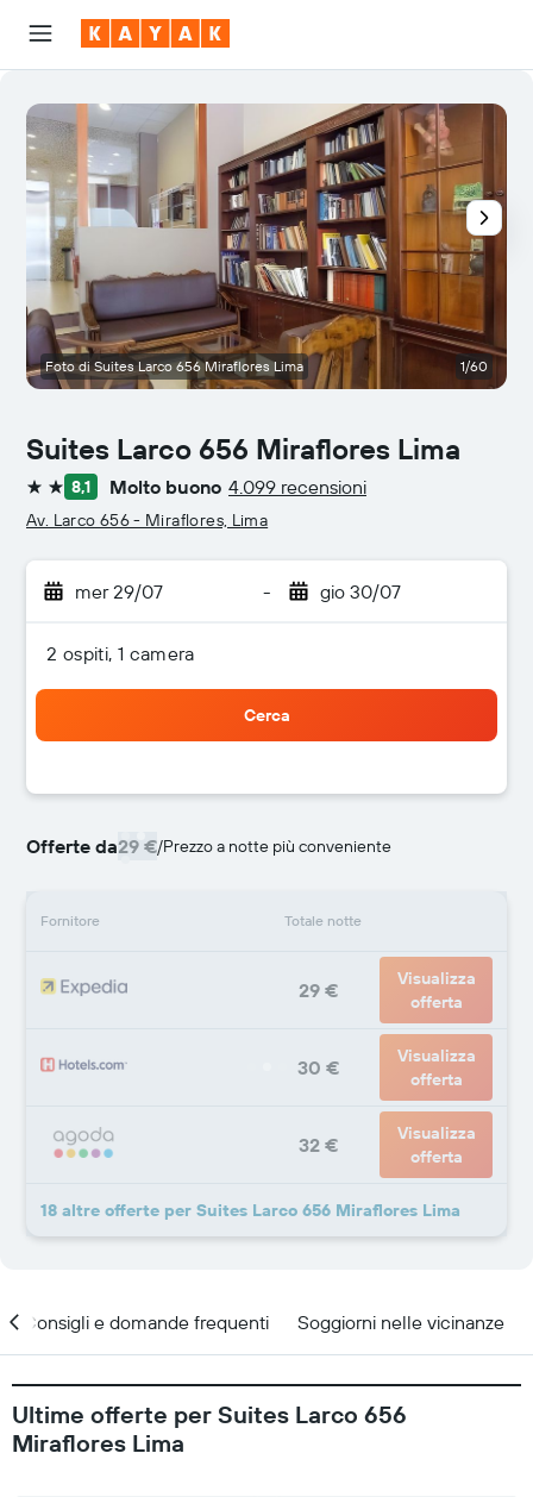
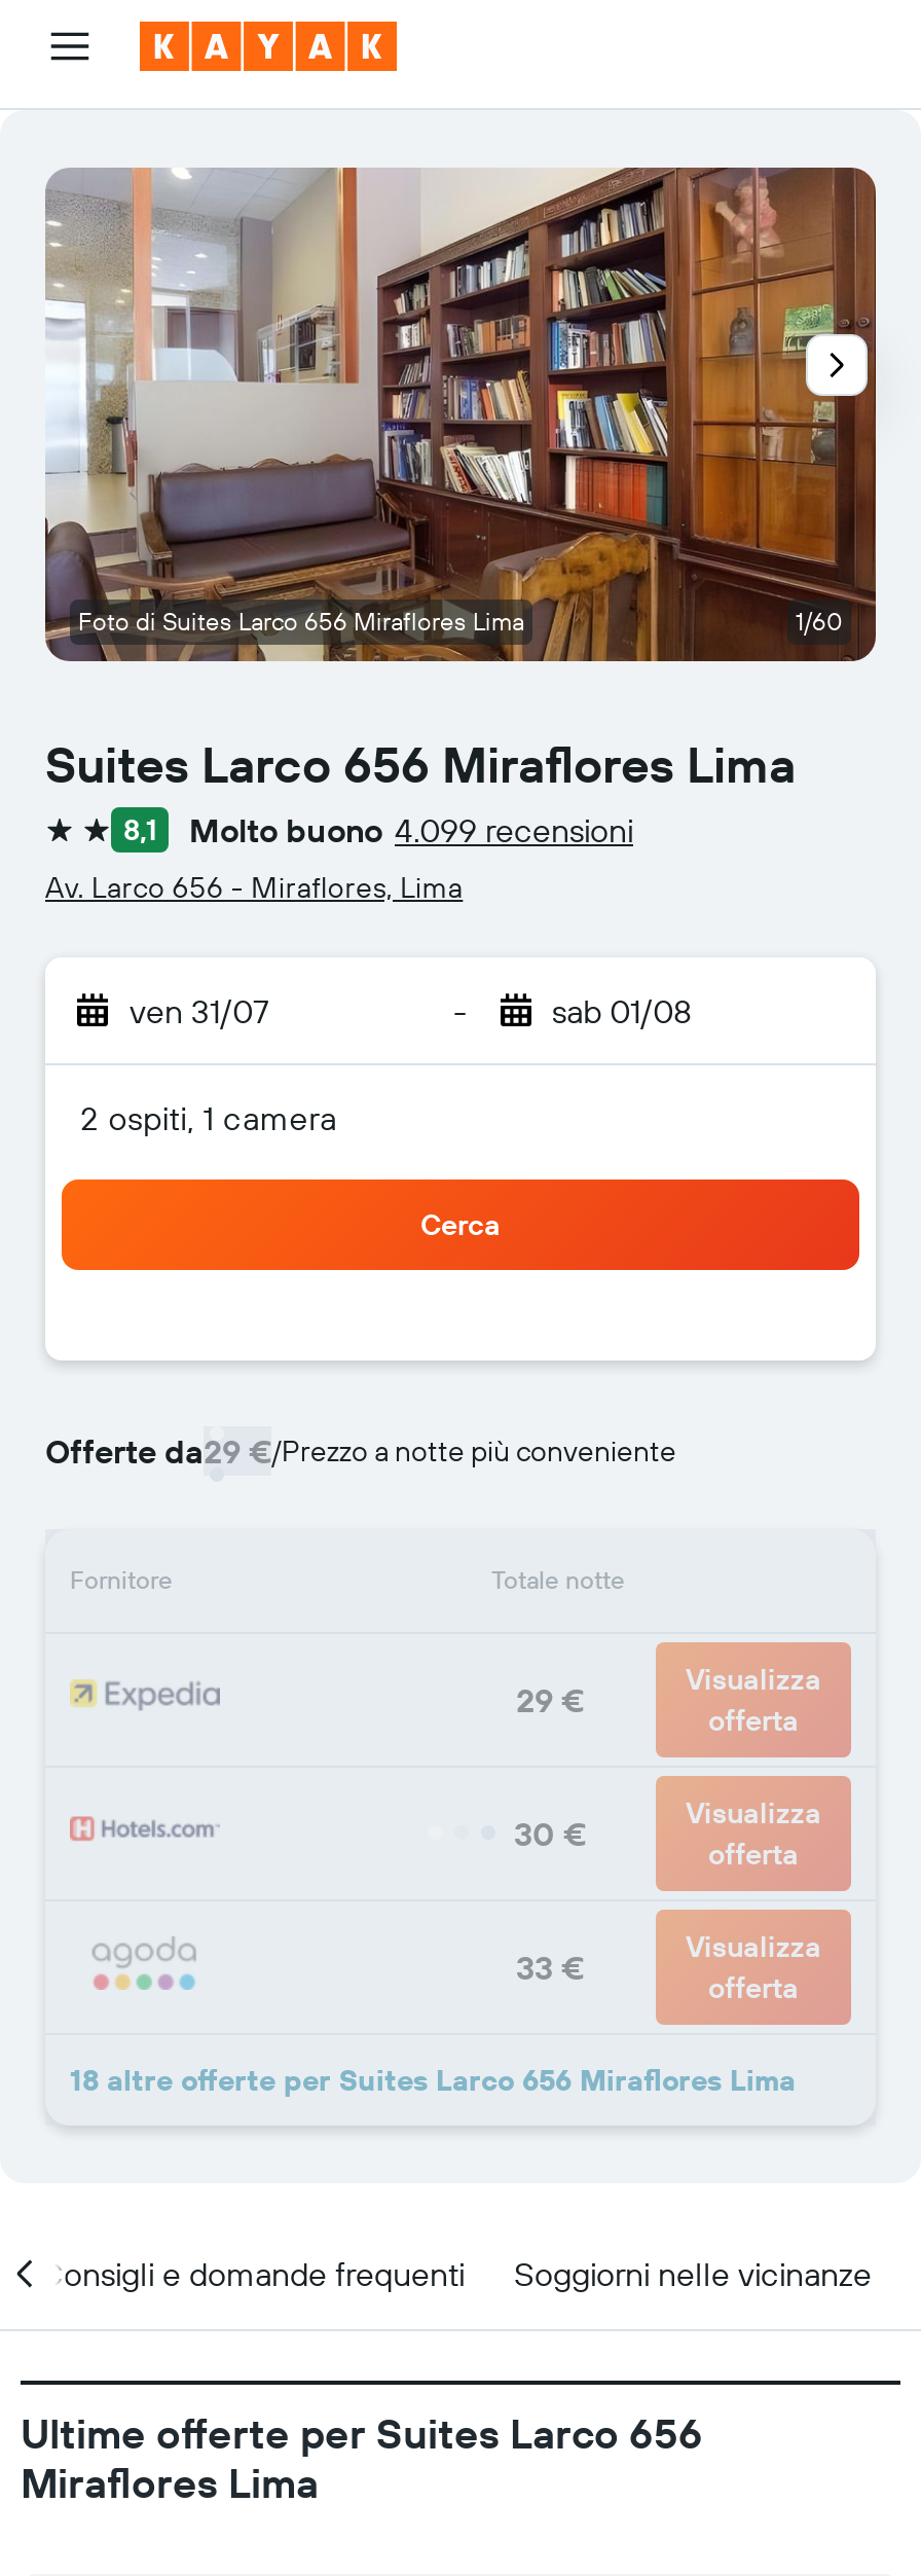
- mer 29/07
+ ven 31/07

- gio 30/07
+ sab 01/08

- 32 €
+ 33 €
